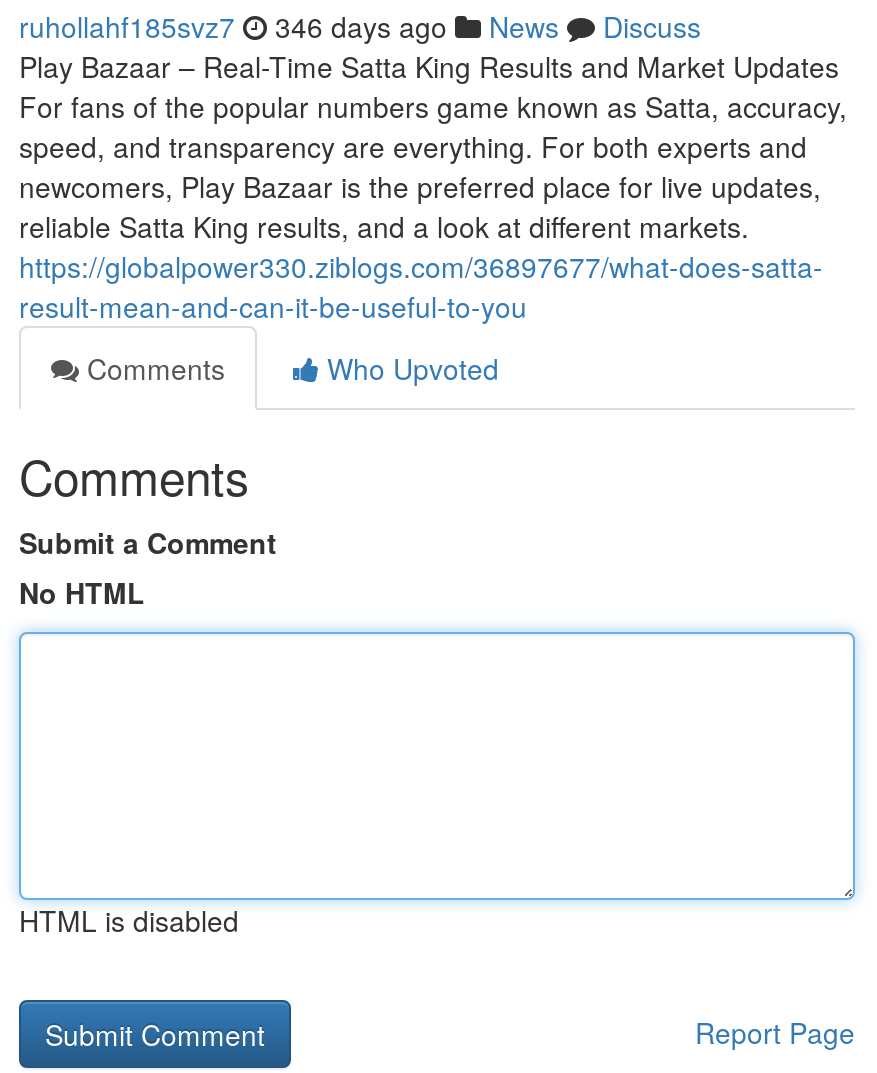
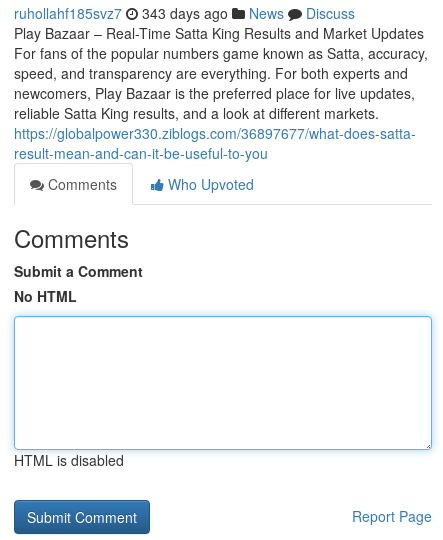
- ruhollahf185svz7 346 days ago News Discuss
+ ruhollahf185svz7 343 days ago News Discuss
